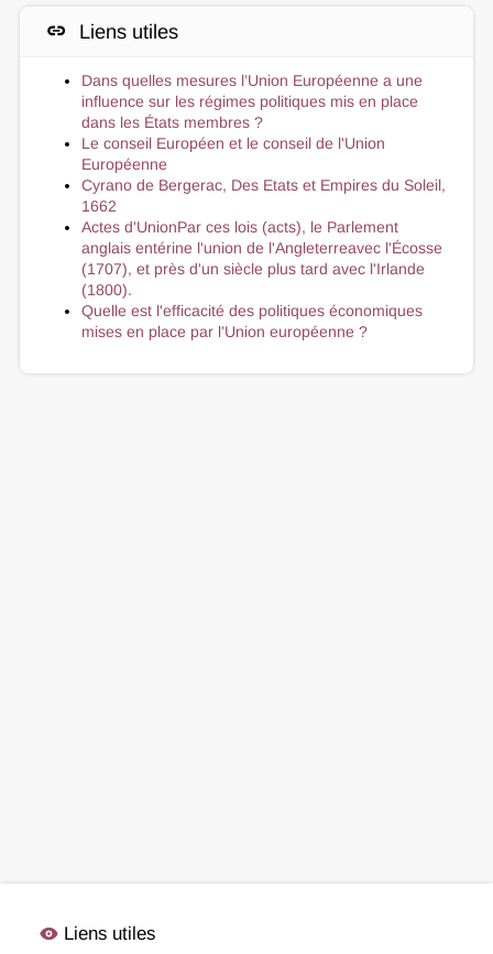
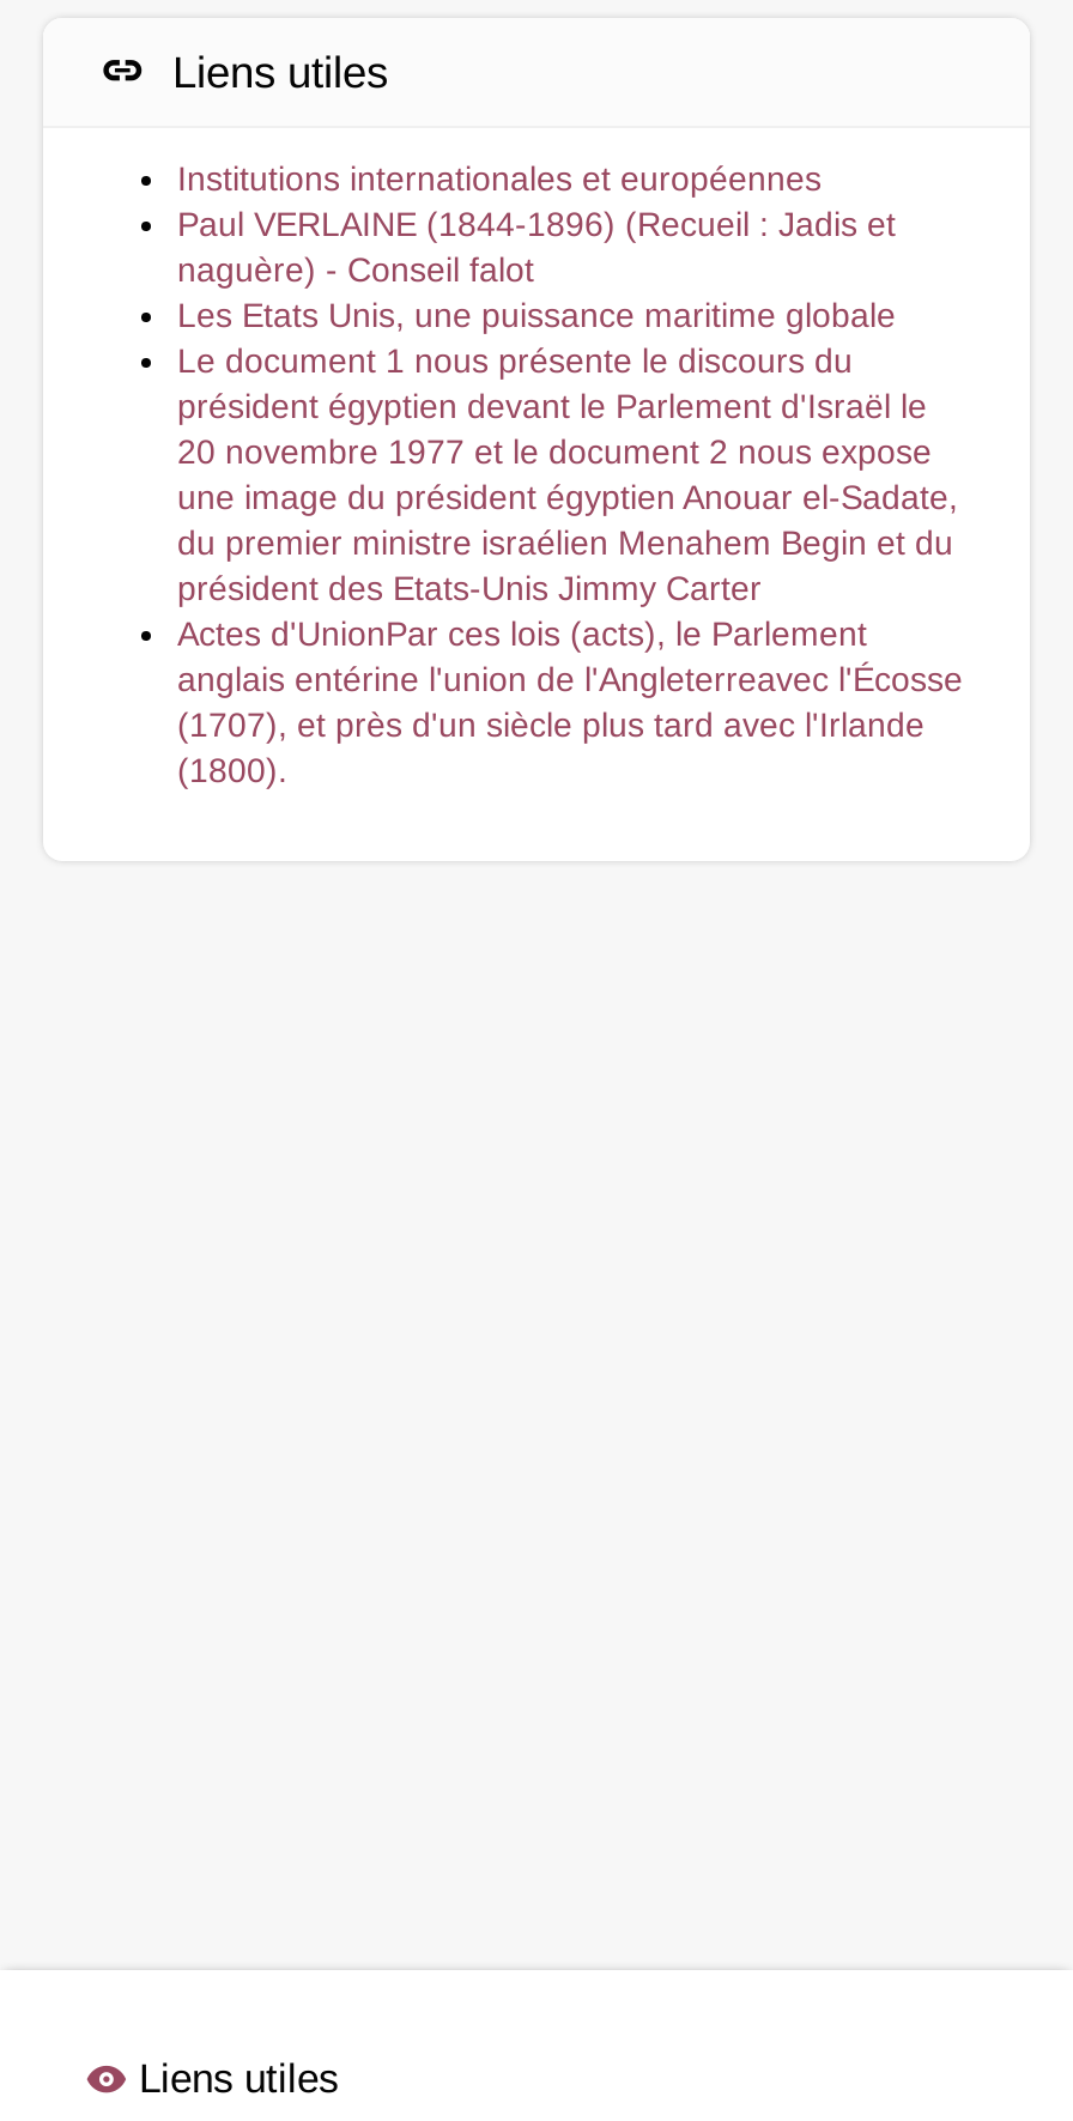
- Dans quelles mesures l’Union Européenne a une
- influence sur les régimes politiques mis en place
- dans les États membres ?
- Le conseil Européen et le conseil de l'Union
- Européenne
- Cyrano de Bergerac, Des Etats et Empires du Soleil,
- 1662
+ Institutions internationales et européennes
+ Paul VERLAINE (1844-1896) (Recueil : Jadis et
+ naguère) - Conseil falot
+ Les Etats Unis, une puissance maritime globale
+ Le document 1 nous présente le discours du
+ président égyptien devant le Parlement d'Israël le
+ 20 novembre 1977 et le document 2 nous expose
+ une image du président égyptien Anouar el-Sadate,
+ du premier ministre israélien Menahem Begin et du
+ président des Etats-Unis Jimmy Carter

moved down: Actes d'UnionPar ces lois (acts), le Parlement | anglais entérine l'union de l'Angleterreavec l'Écosse | (1707), et près d'un siècle plus tard avec l'Irlande | (1800).

- Quelle est l'efficacité des politiques économiques
- mises en place par l’Union européenne ?
